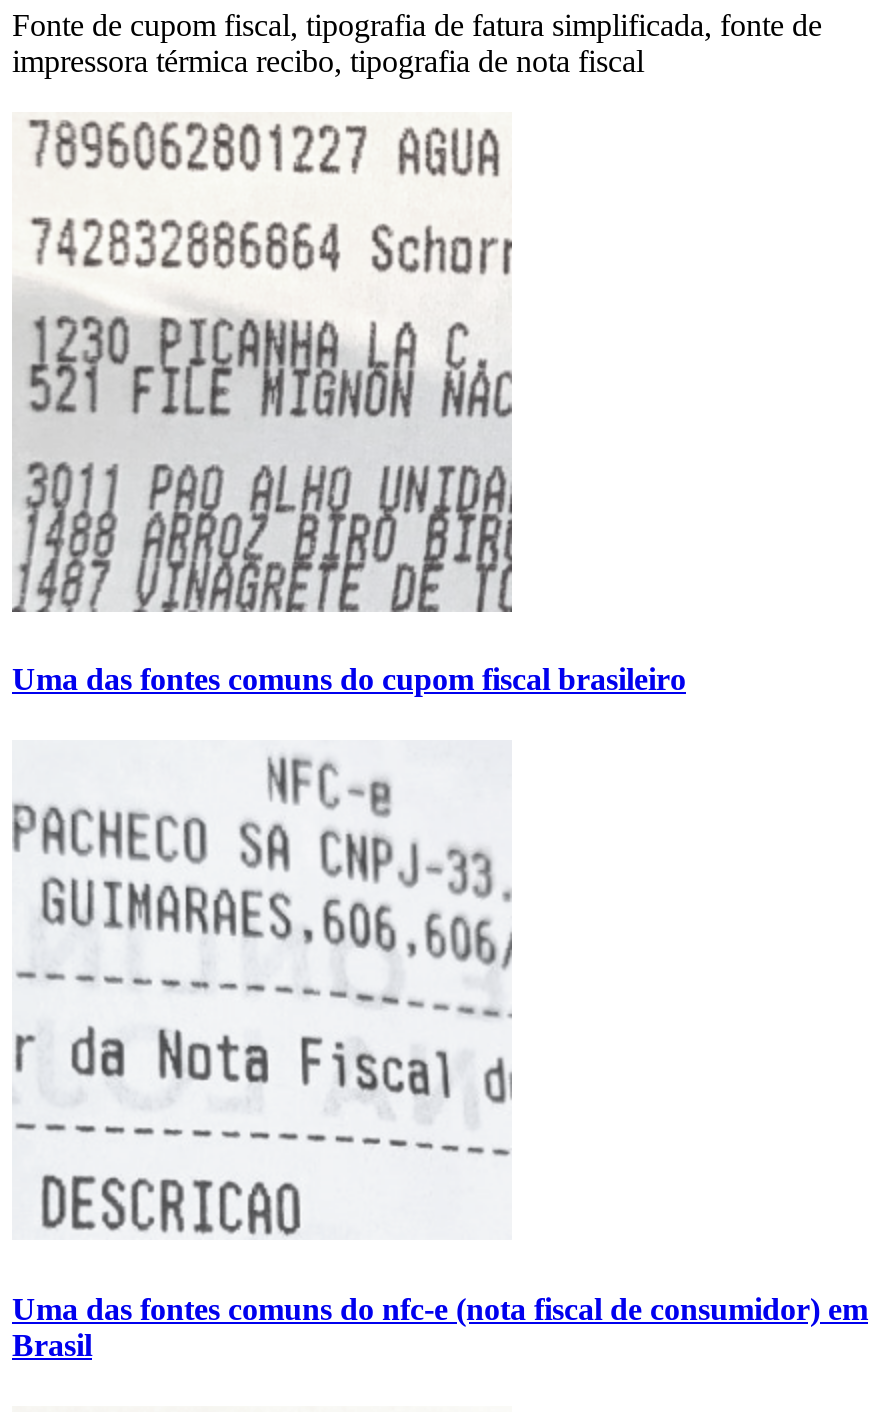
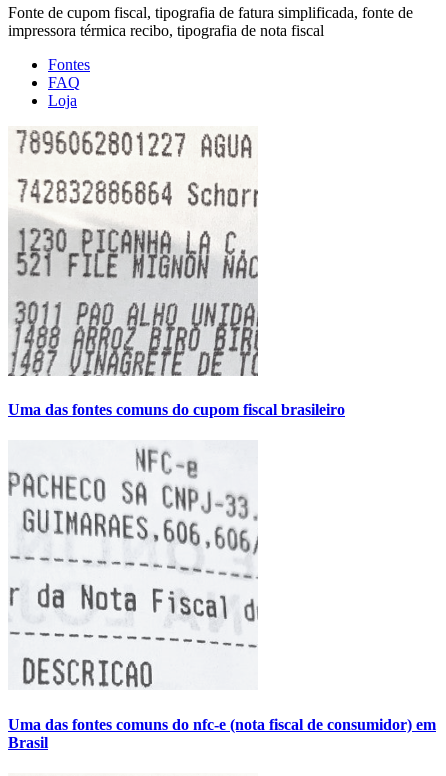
+ Fontes
+ FAQ
+ Loja
